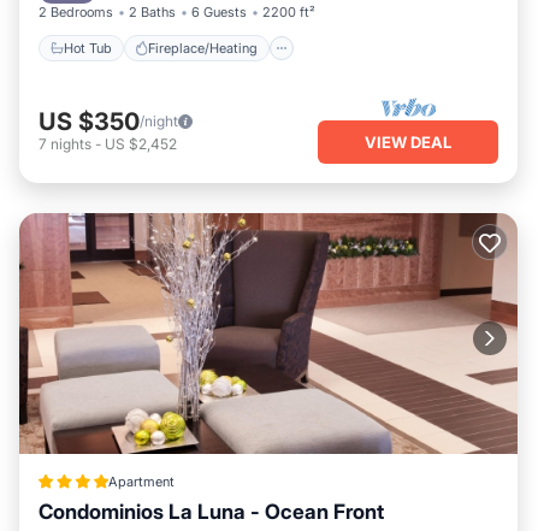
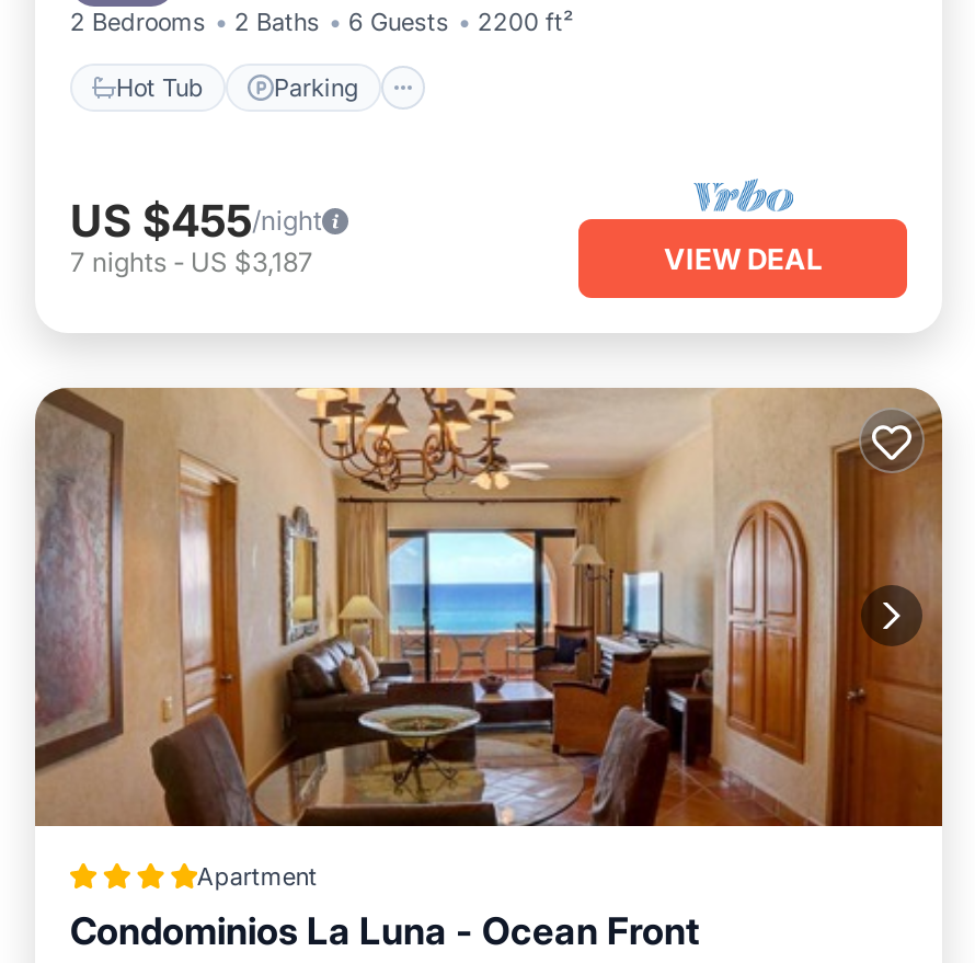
- Fireplace/Heating
+ Parking

- US $350/night
+ US $455/night

- 7 nights - US $2,452
+ 7 nights - US $3,187

- [image]
+ [image]
